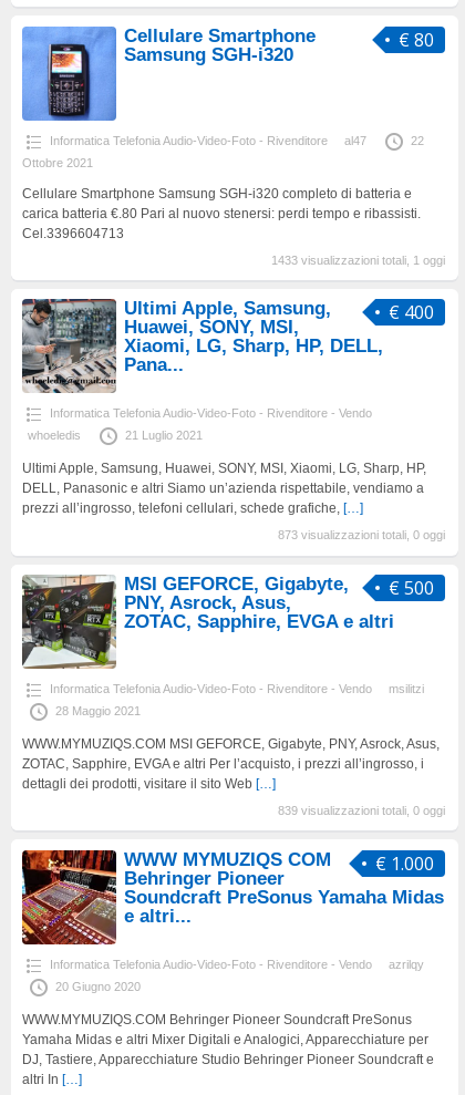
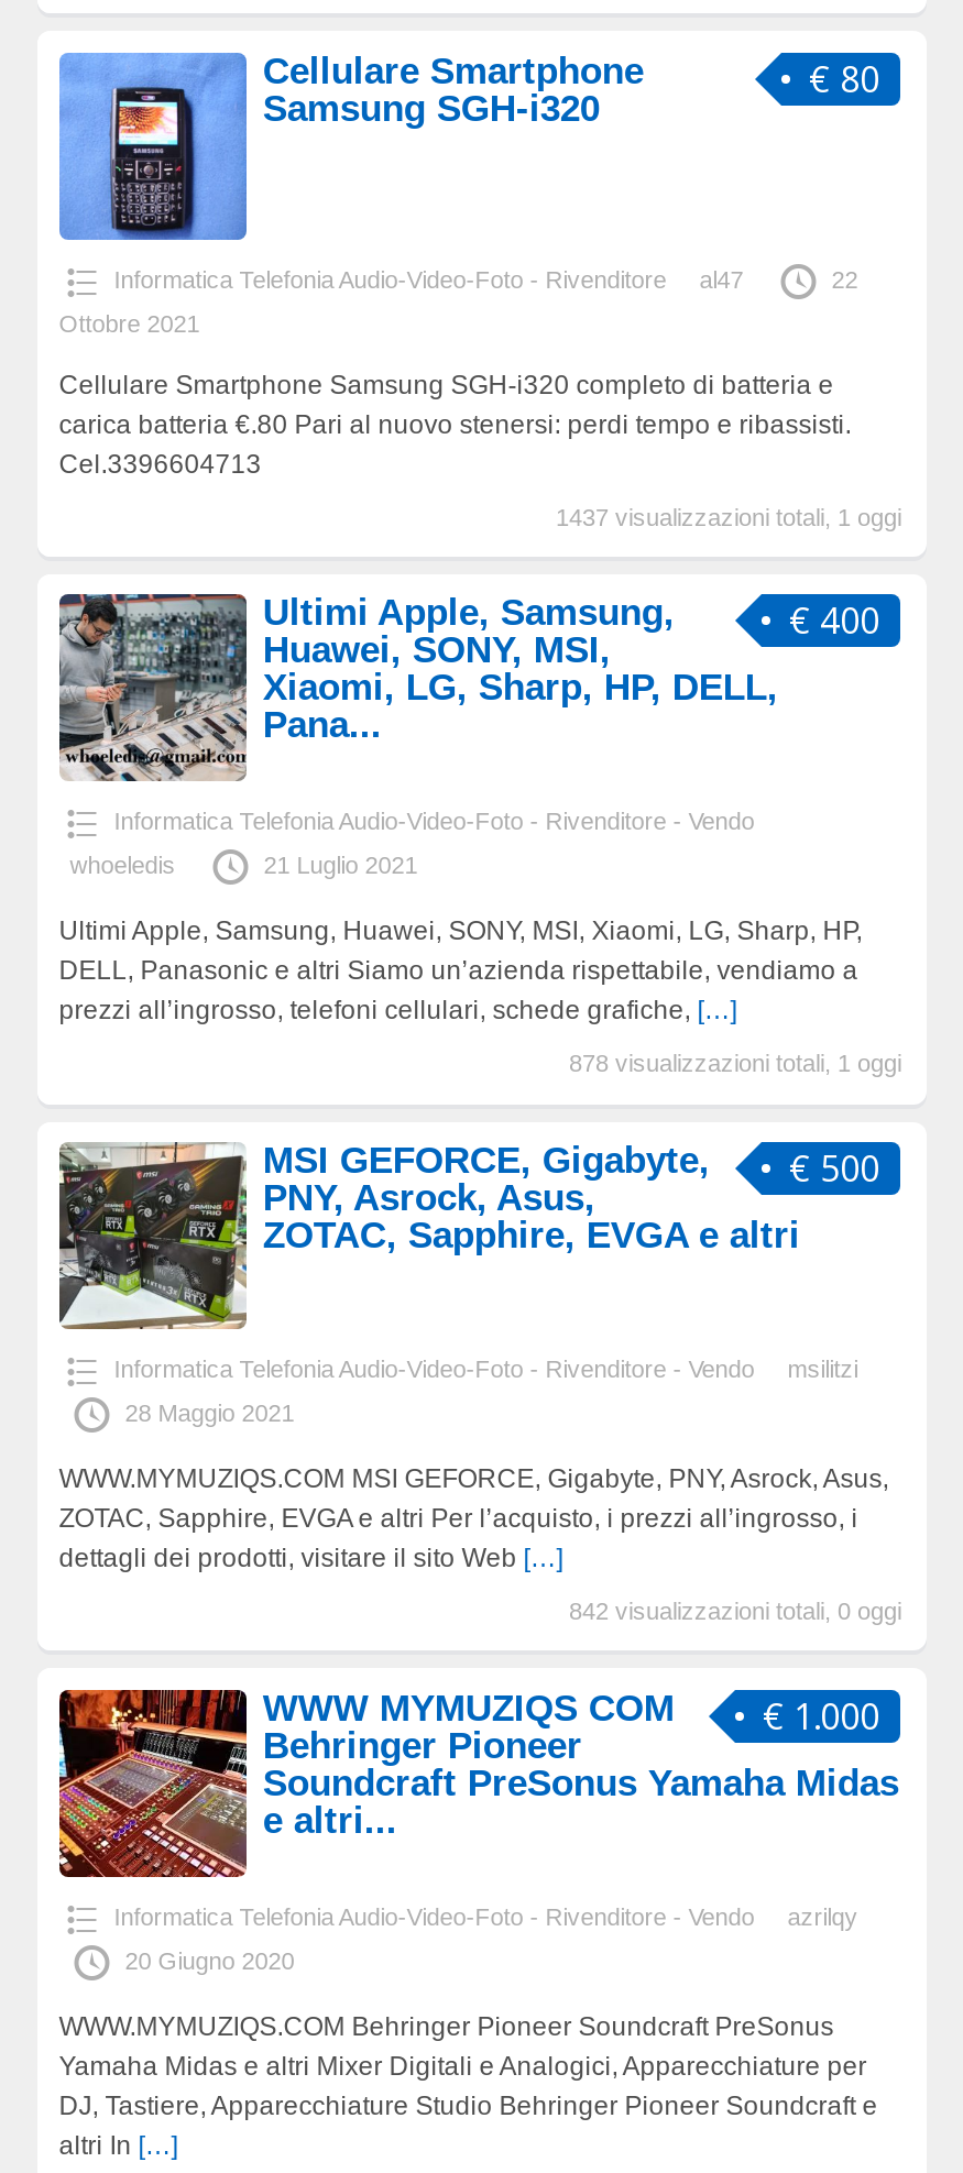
- 1433 visualizzazioni totali, 1 oggi
+ 1437 visualizzazioni totali, 1 oggi

- 873 visualizzazioni totali, 0 oggi
+ 878 visualizzazioni totali, 1 oggi

- 839 visualizzazioni totali, 0 oggi
+ 842 visualizzazioni totali, 0 oggi
